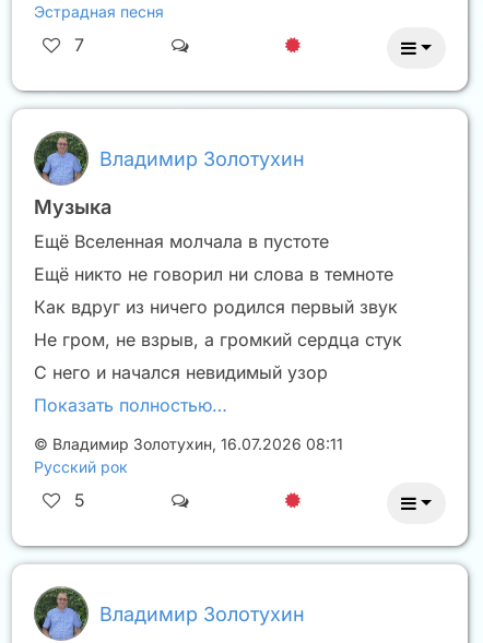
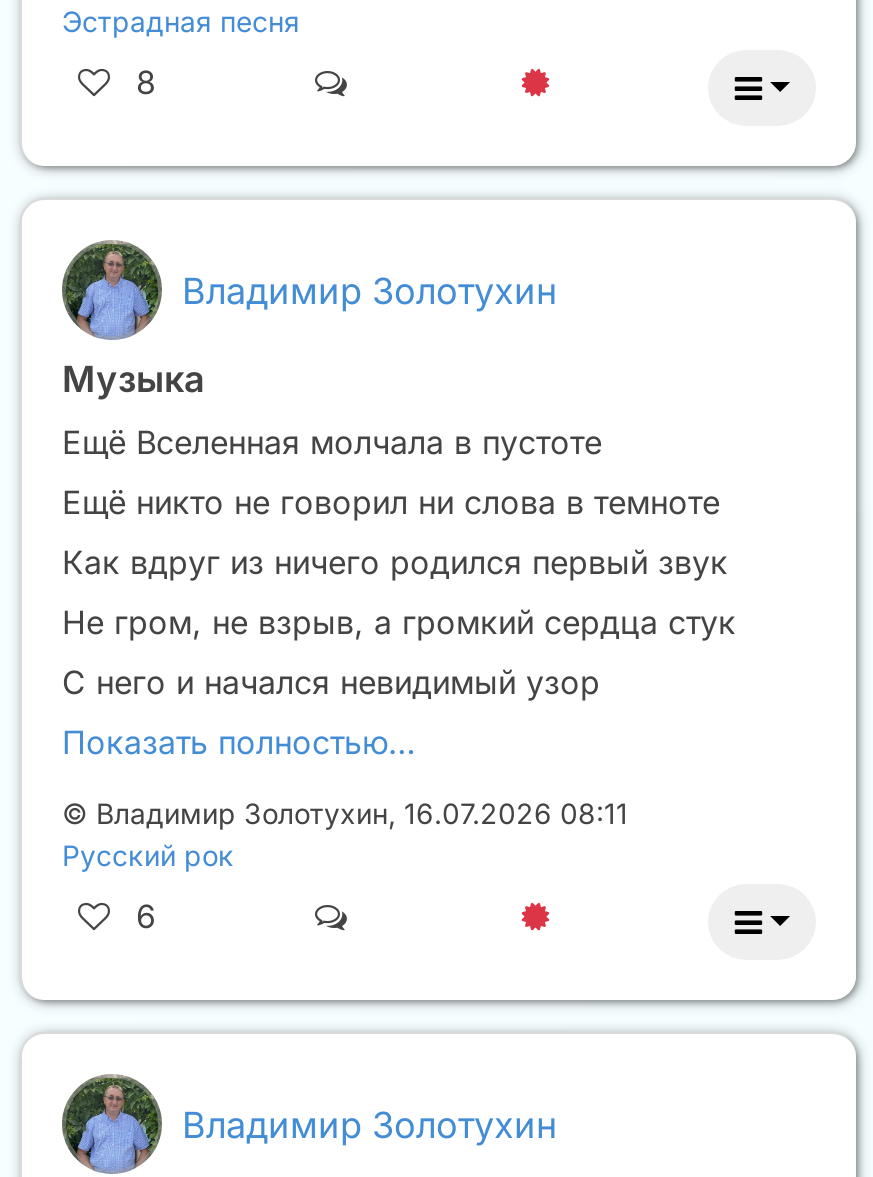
- 7
+ 8

- 5
+ 6
